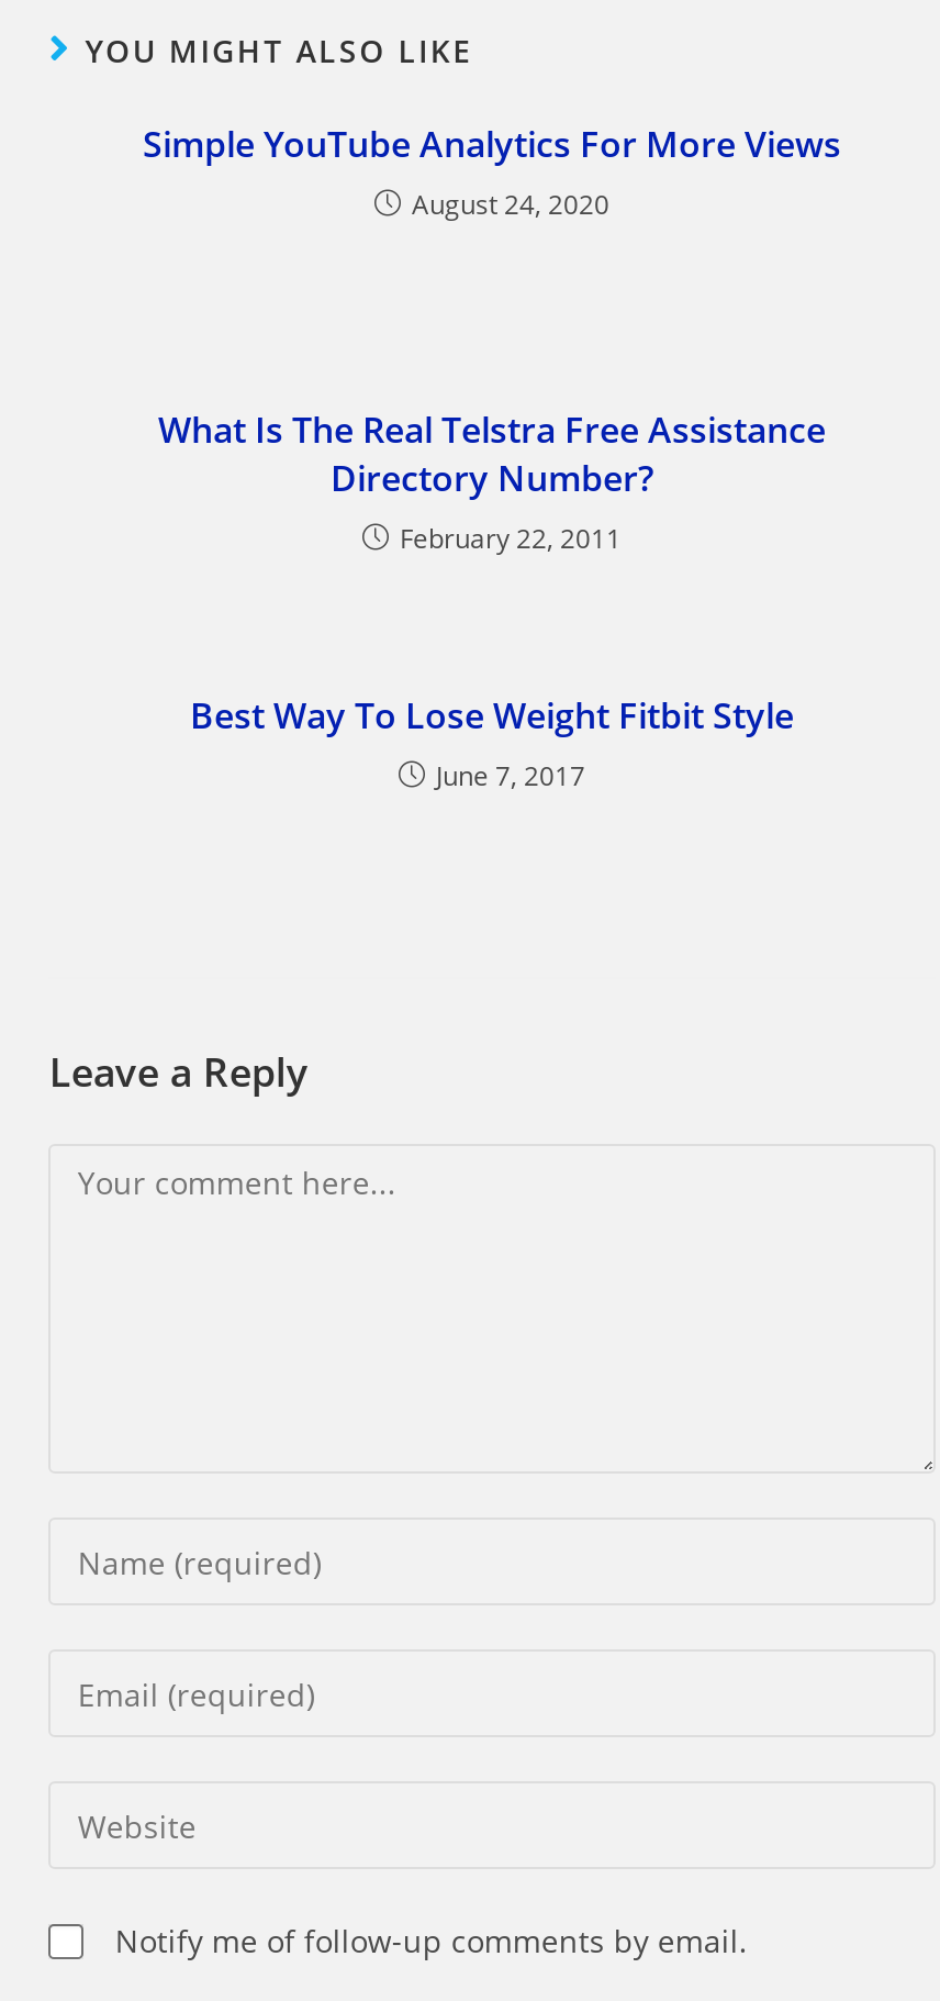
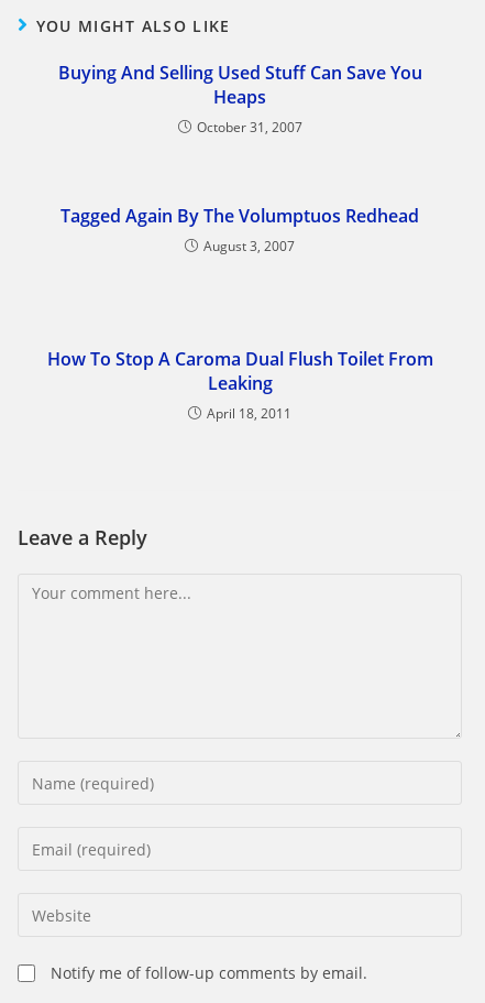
- Simple YouTube Analytics For More Views
- August 24, 2020
+ Buying And Selling Used Stuff Can Save You
+ Heaps
+ October 31, 2007

- What Is The Real Telstra Free Assistance
- Directory Number?
- February 22, 2011
+ Tagged Again By The Volumptuos Redhead
+ August 3, 2007

- Best Way To Lose Weight Fitbit Style
- June 7, 2017
+ How To Stop A Caroma Dual Flush Toilet From
+ Leaking
+ April 18, 2011
